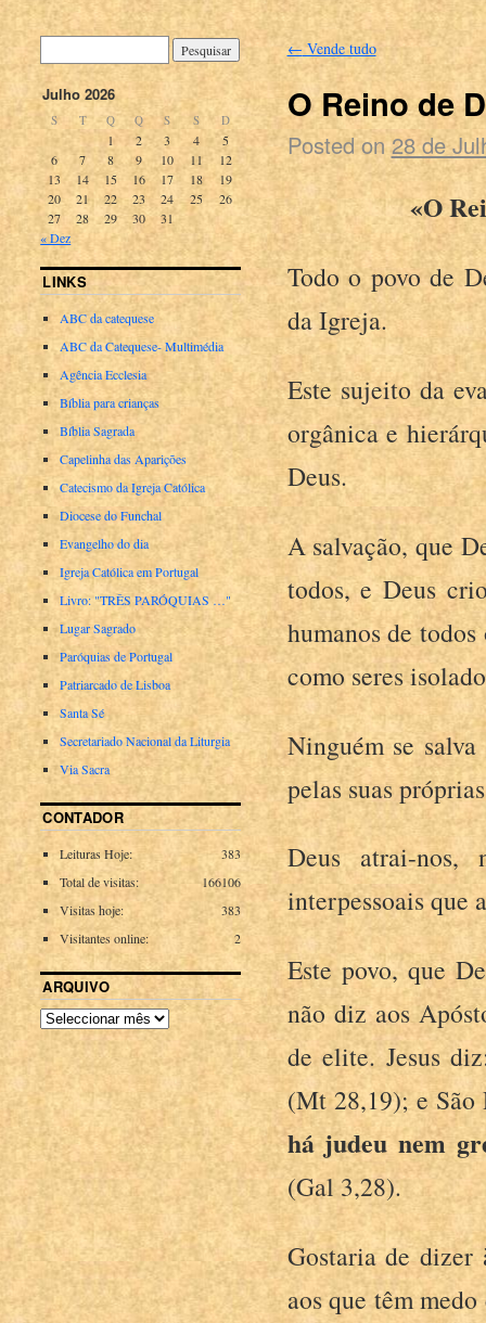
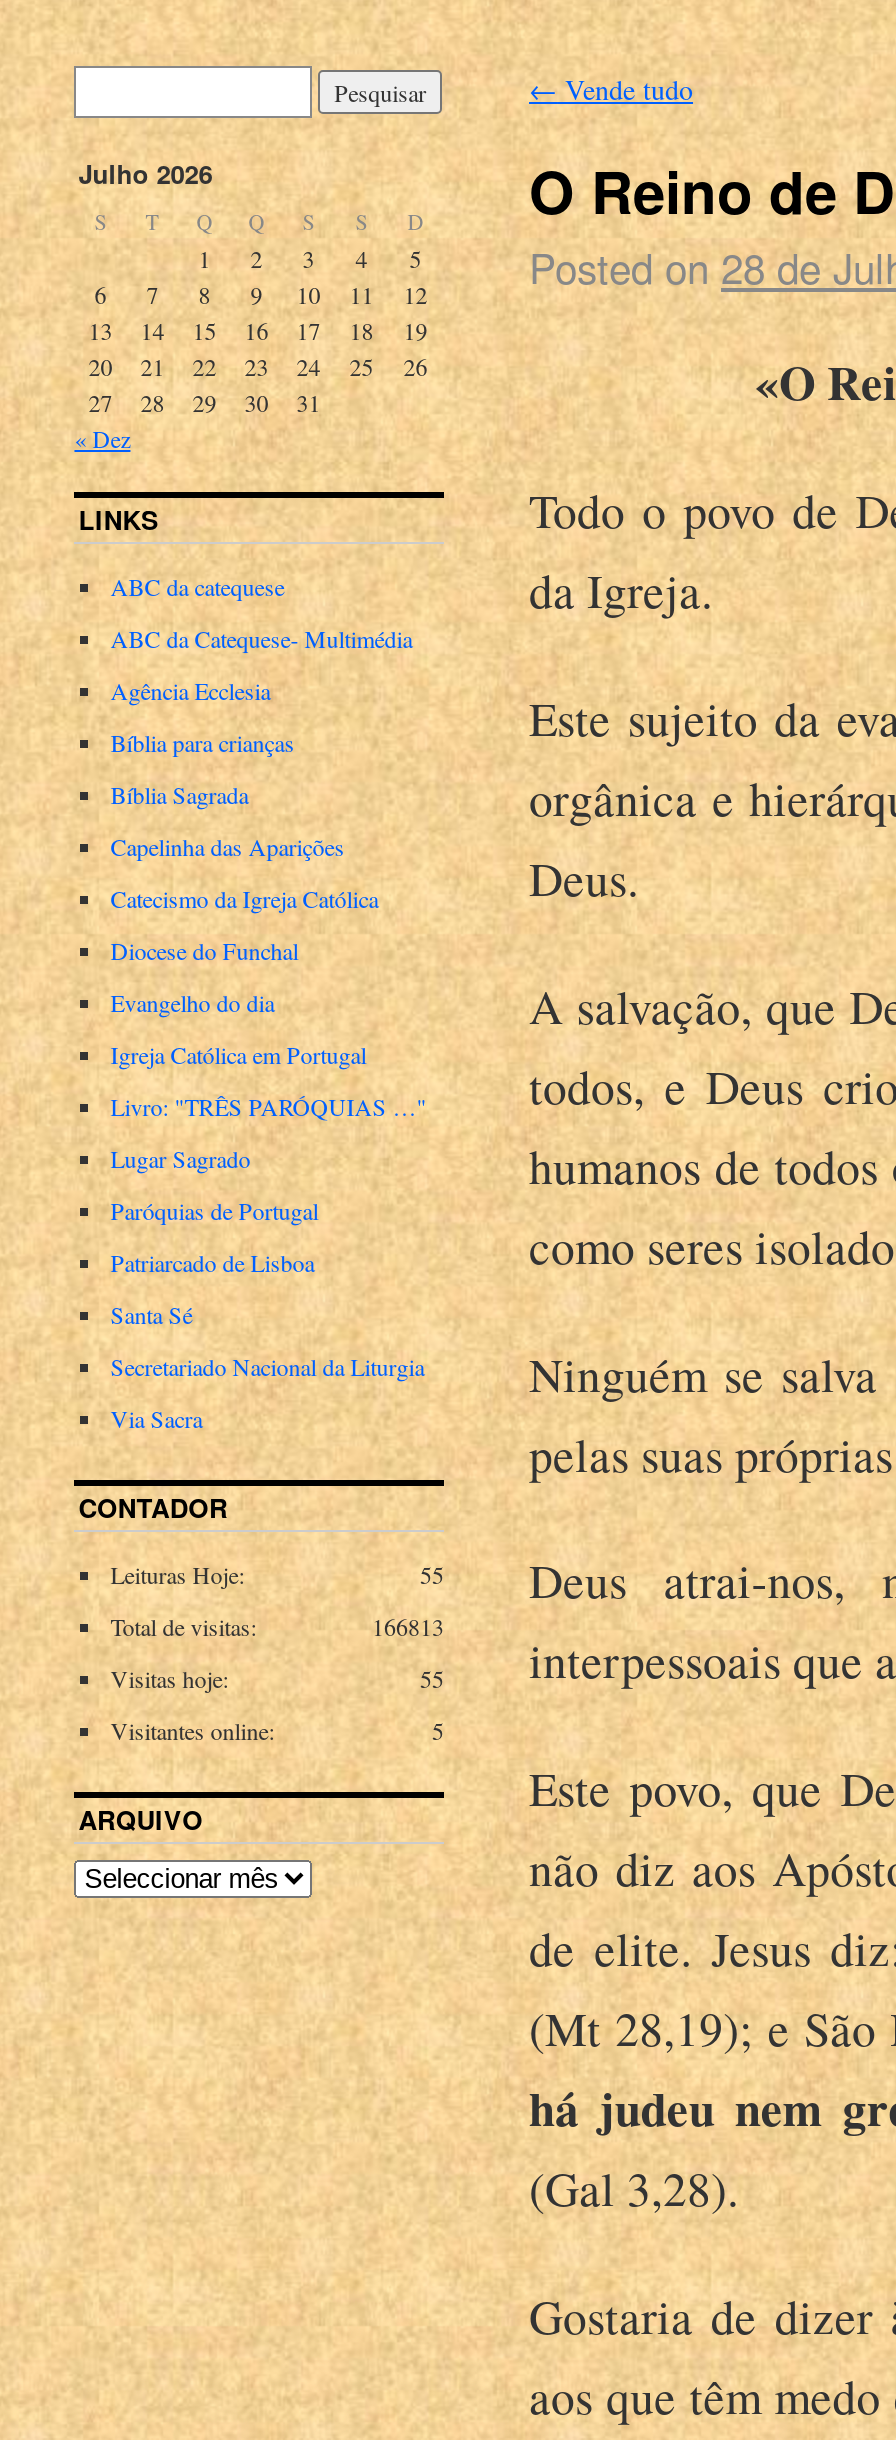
- 383
+ 55

- 166106
+ 166813

- 383
+ 55

- 2
+ 5
